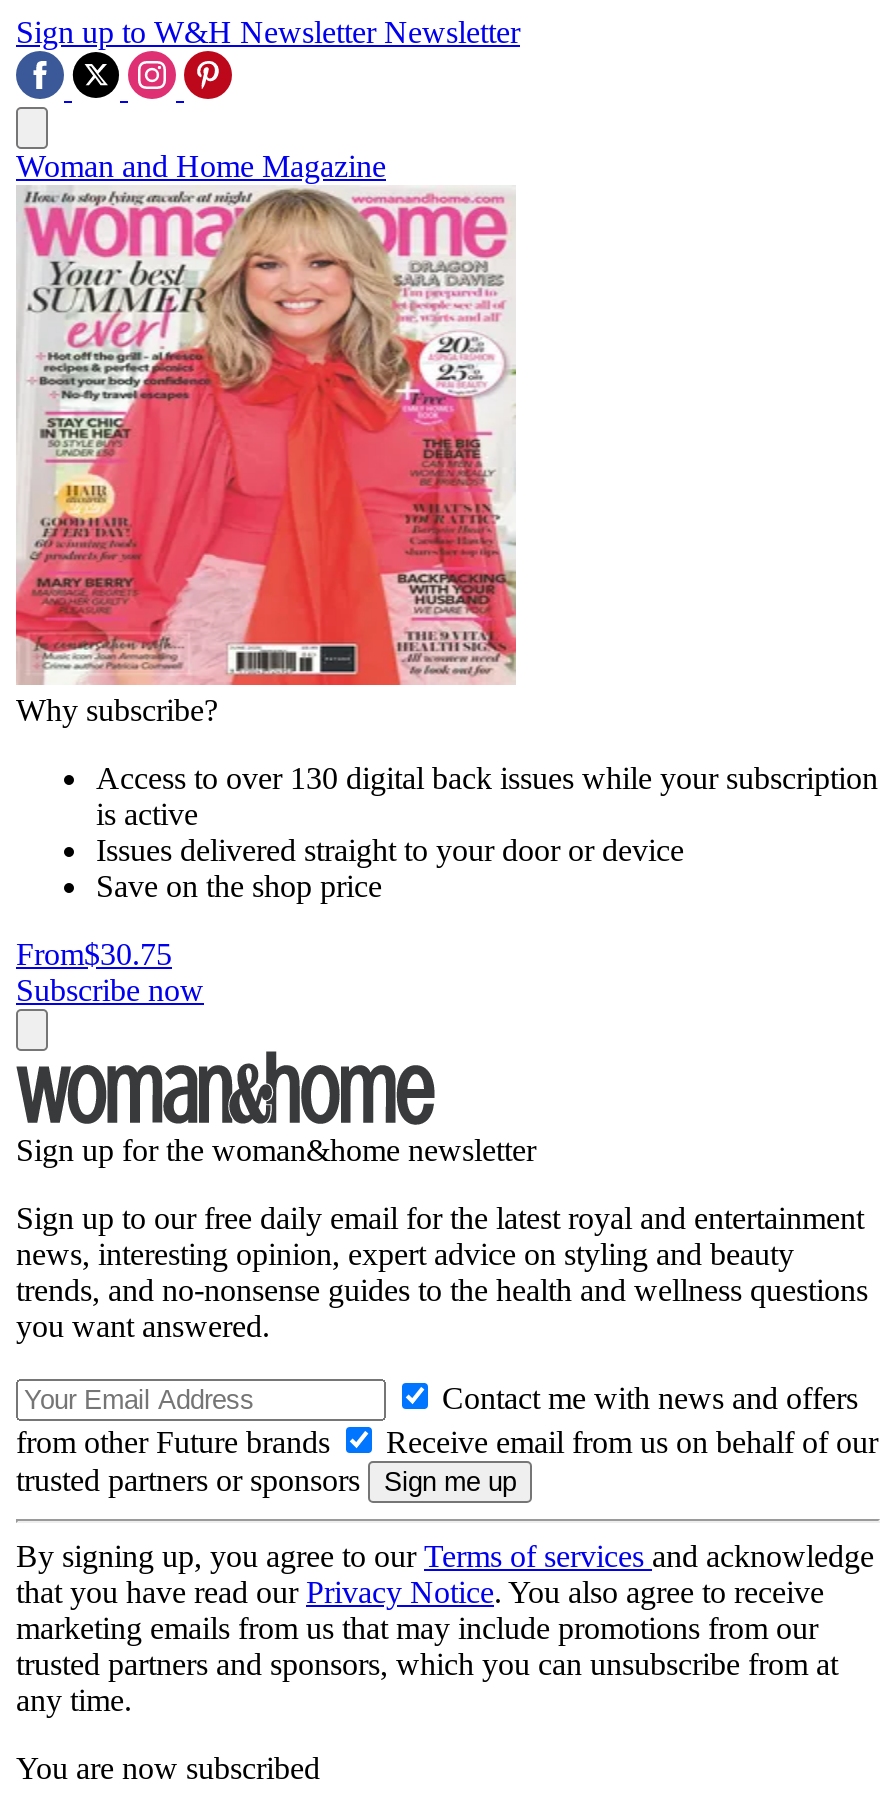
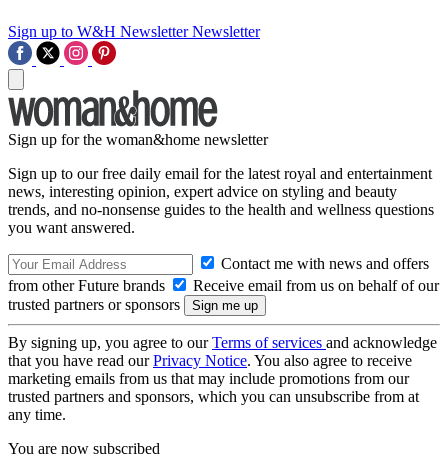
- Woman and Home Magazine

- [image]
- Why subscribe?
- Access to over 130 digital back issues while your subscription
- is active
- Issues delivered straight to your door or device
- Save on the shop price
- From$30.75
- Subscribe now
